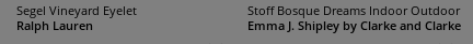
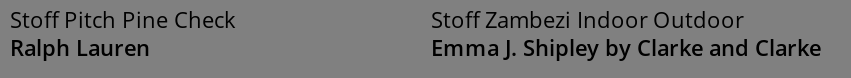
- Segel Vineyard Eyelet
+ Stoff Pitch Pine Check

- Stoff Bosque Dreams Indoor Outdoor
+ Stoff Zambezi Indoor Outdoor
